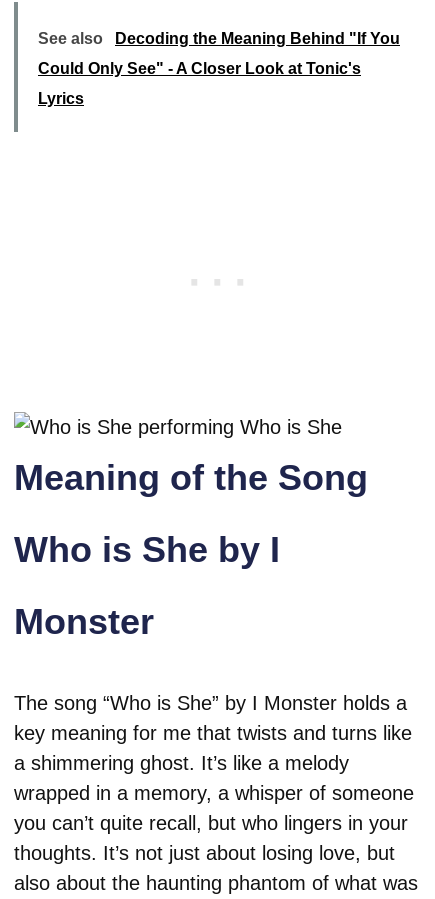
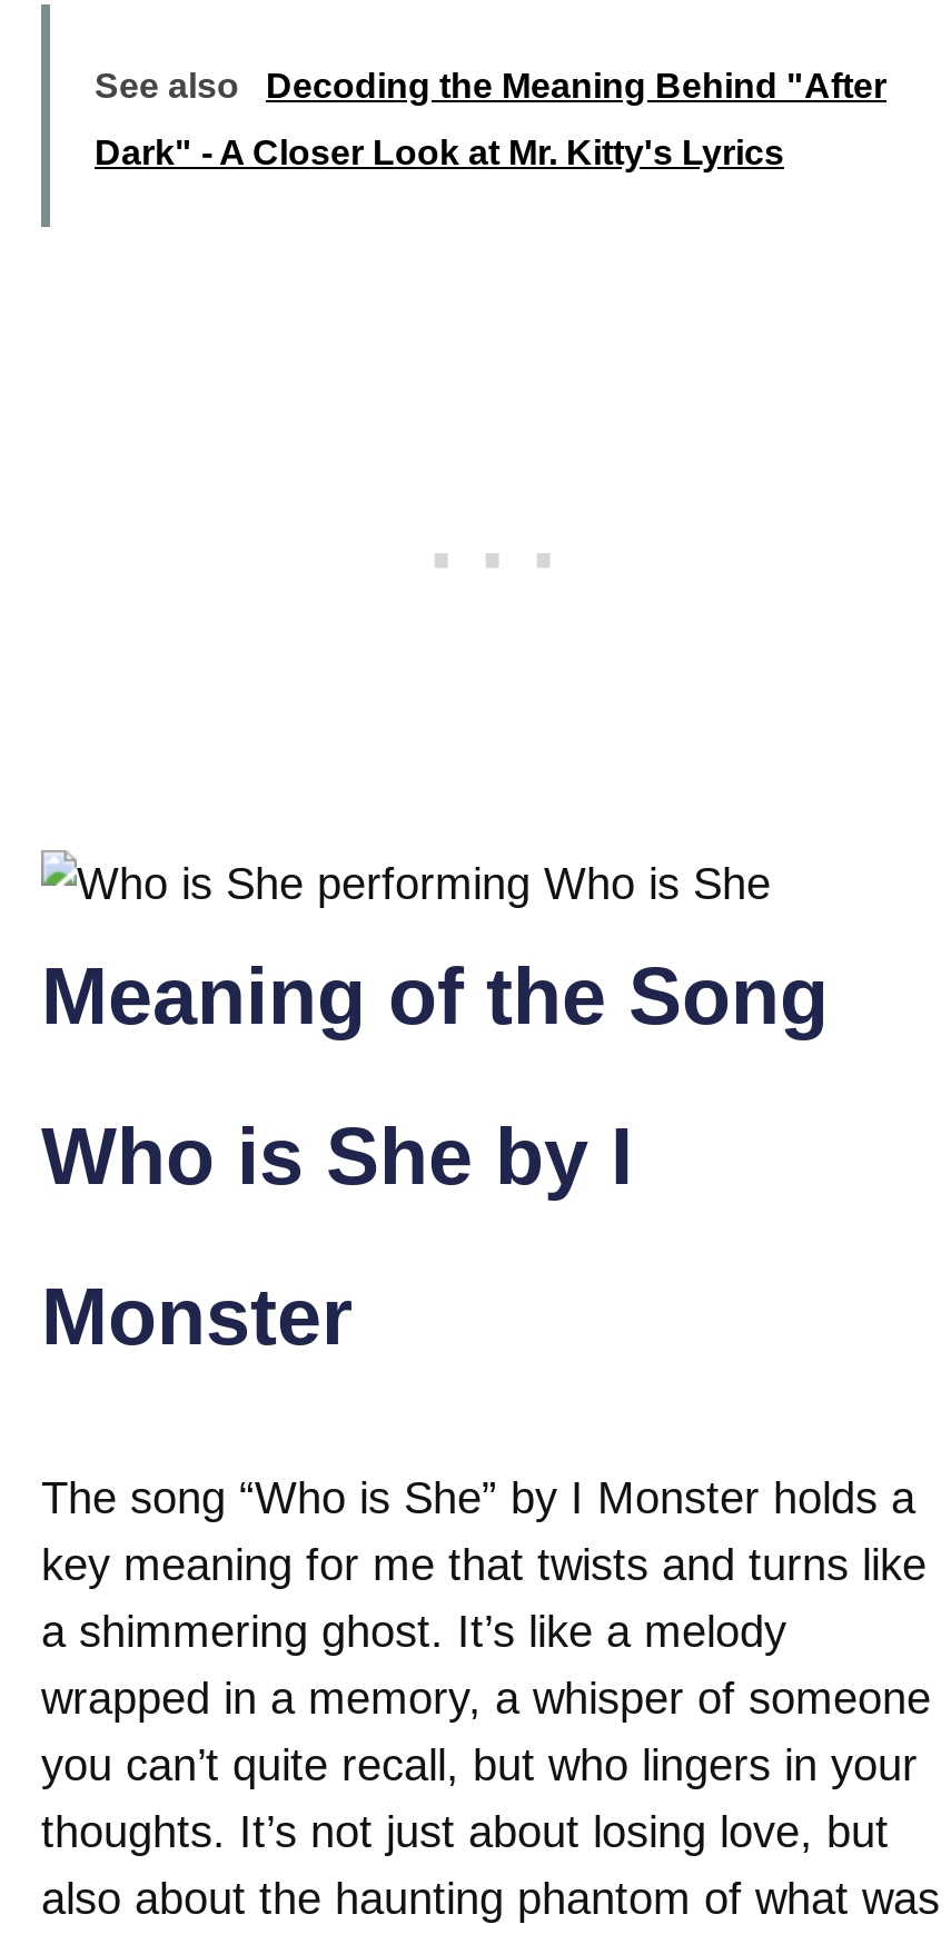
- Decoding the Meaning Behind "If You
- Could Only See" - A Closer Look at Tonic's
- Lyrics
+ Decoding the Meaning Behind "After
+ Dark" - A Closer Look at Mr. Kitty's Lyrics
